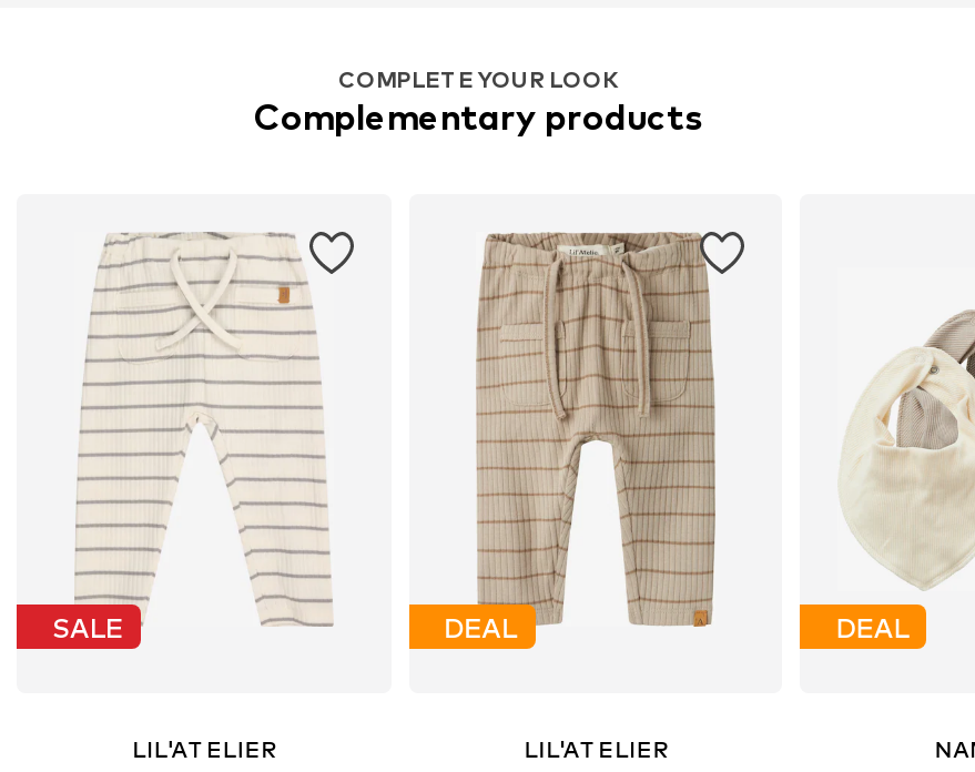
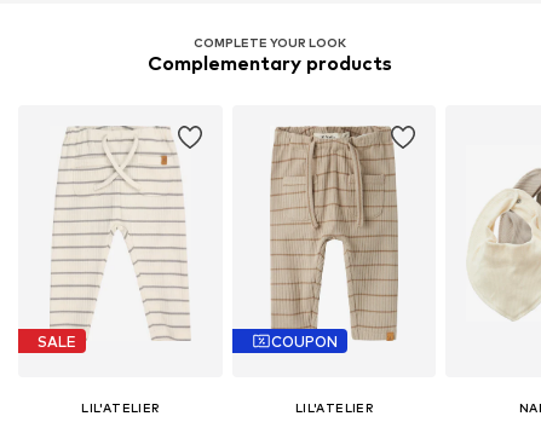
- DEAL
+ COUPON

- DEAL
